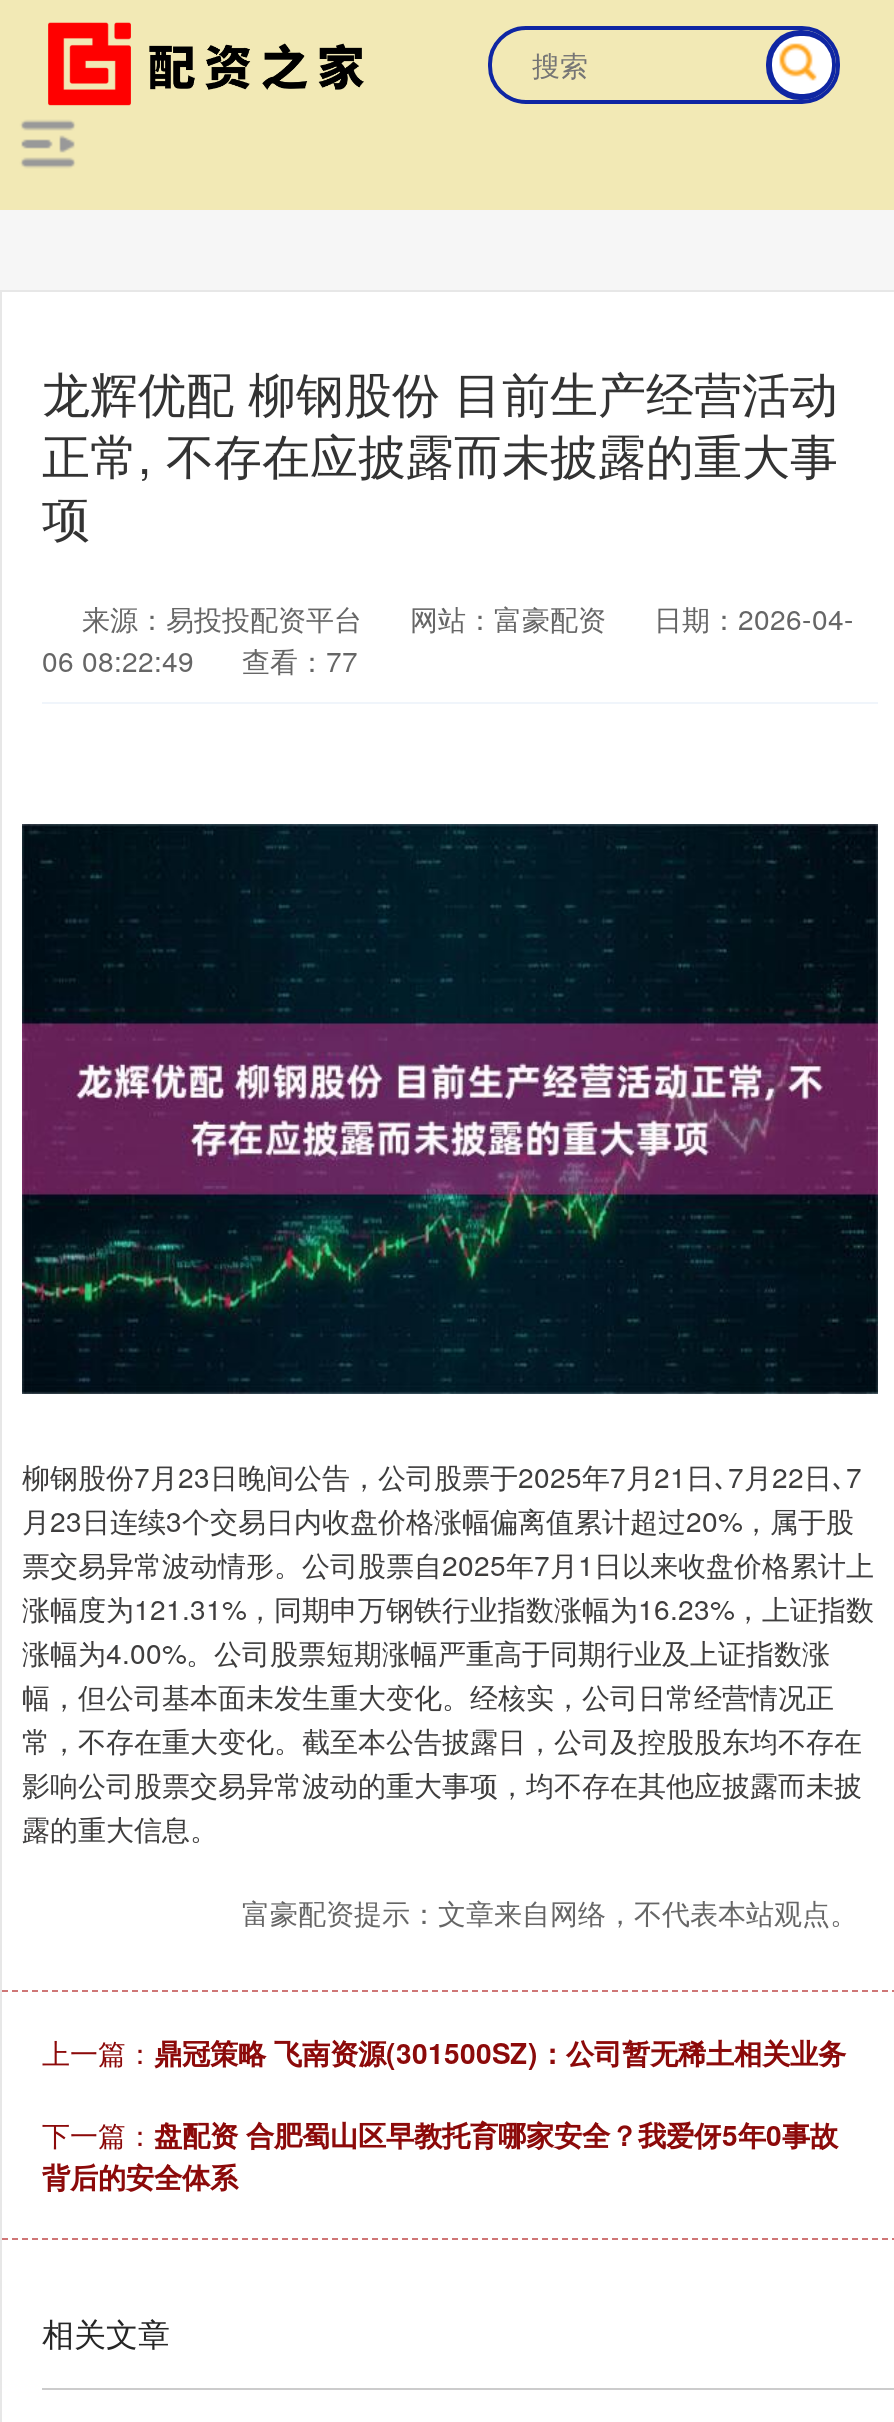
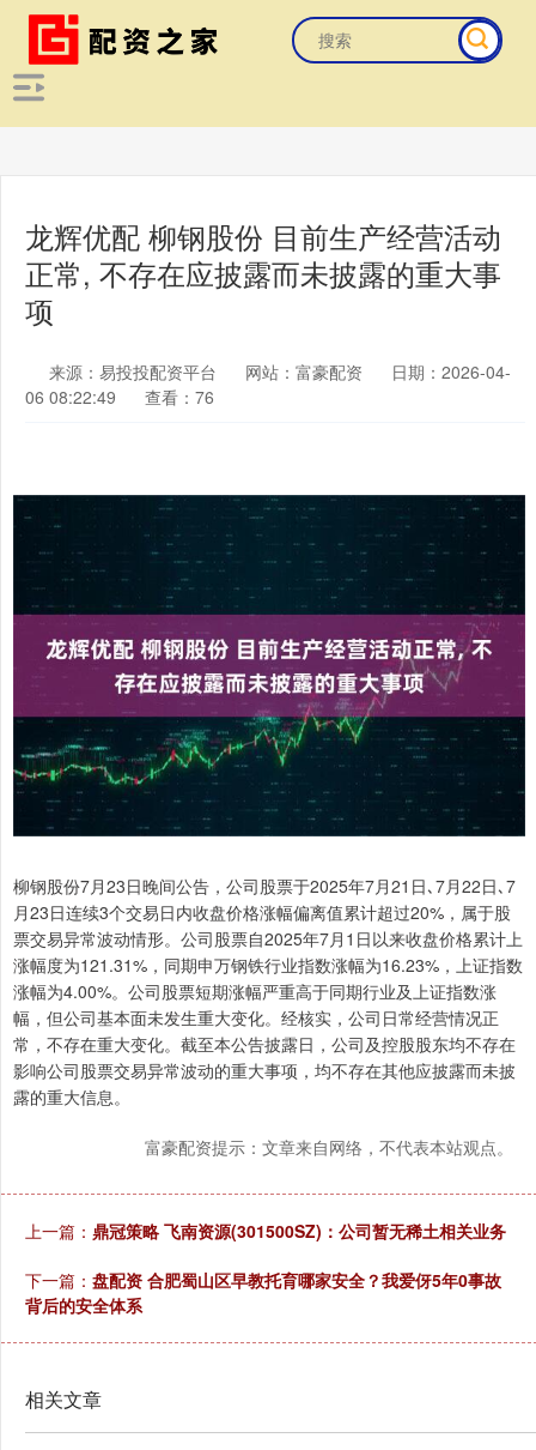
- 06 08:22:49 查看：77
+ 06 08:22:49 查看：76
